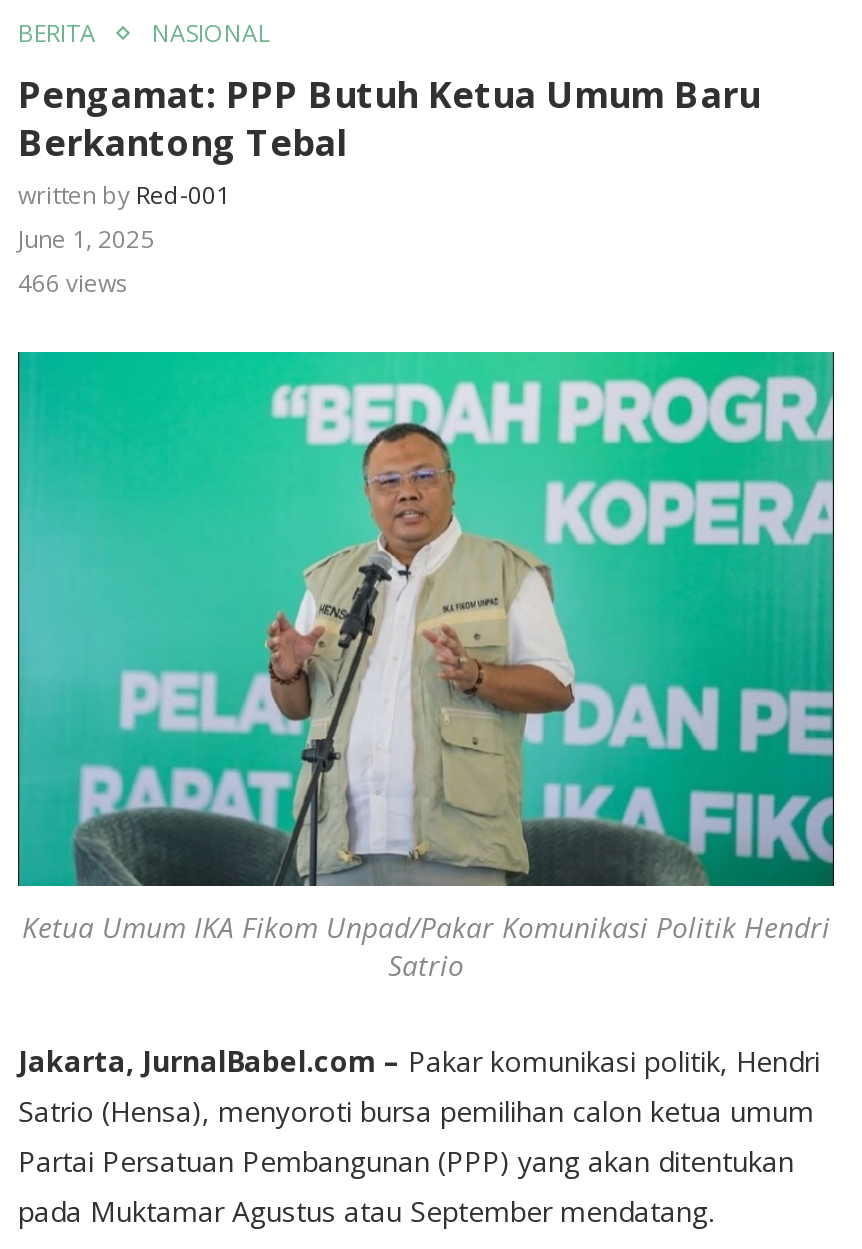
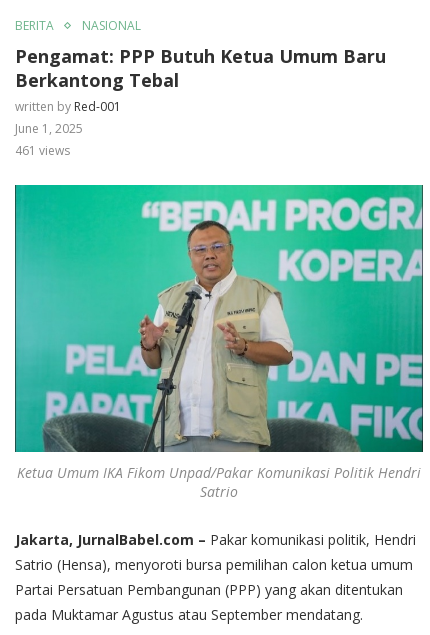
- 466 views
+ 461 views
